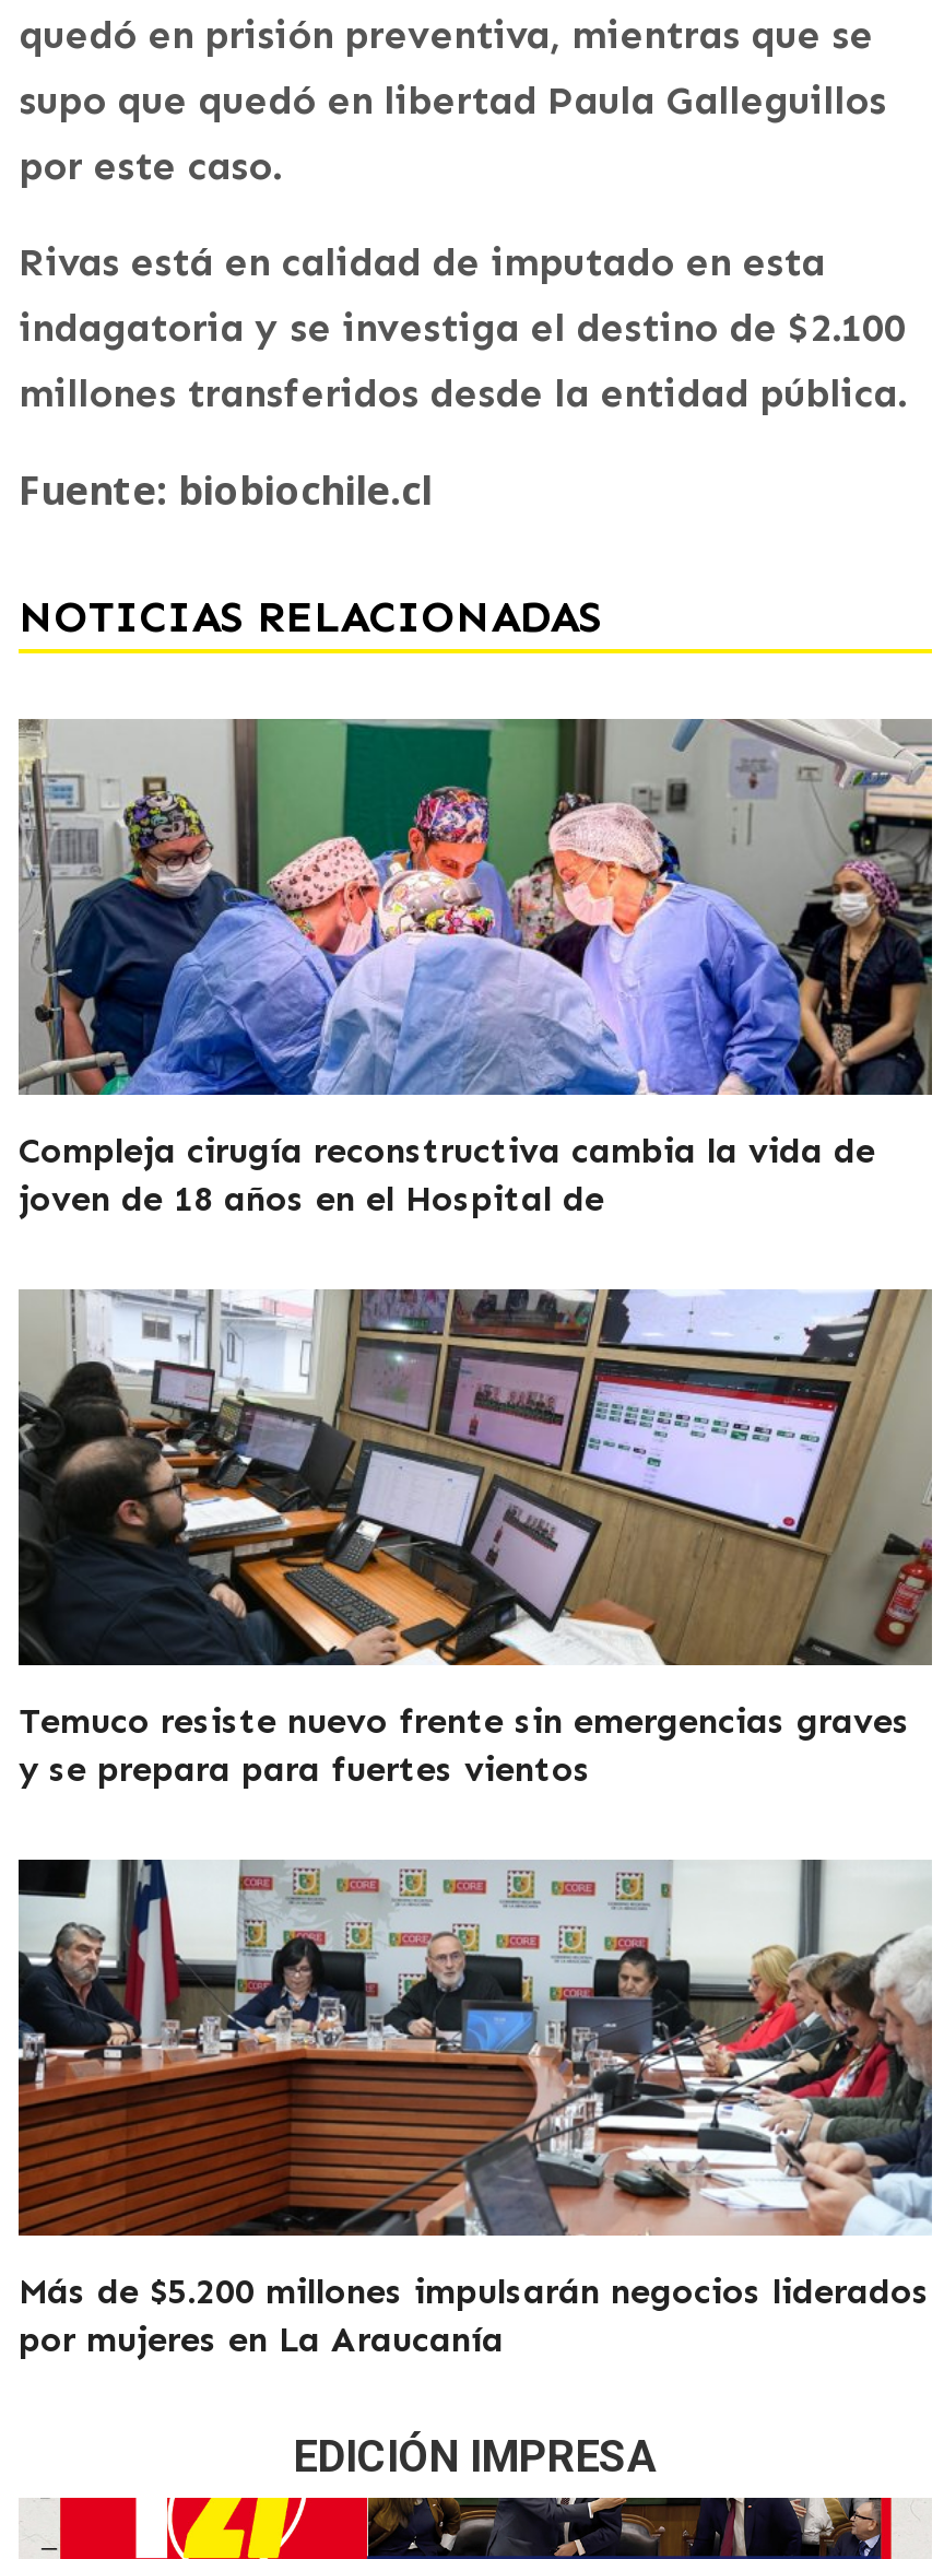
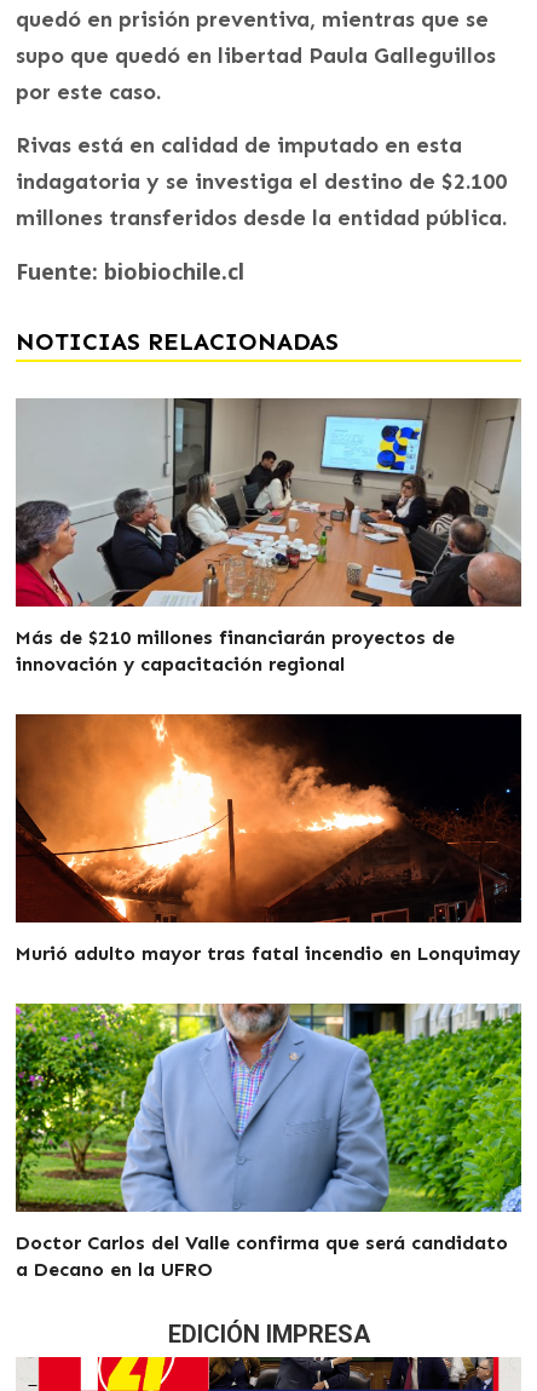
- [image]
- Compleja cirugía reconstructiva cambia la vida de
- joven de 18 años en el Hospital de
+ [image]
+ Más de $210 millones financiarán proyectos de
+ innovación y capacitación regional

- [image]
- Temuco resiste nuevo frente sin emergencias graves
- y se prepara para fuertes vientos
+ [image]
+ Murió adulto mayor tras fatal incendio en Lonquimay

- [image]
- Más de $5.200 millones impulsarán negocios liderados
- por mujeres en La Araucanía
+ [image]
+ Doctor Carlos del Valle confirma que será candidato
+ a Decano en la UFRO
